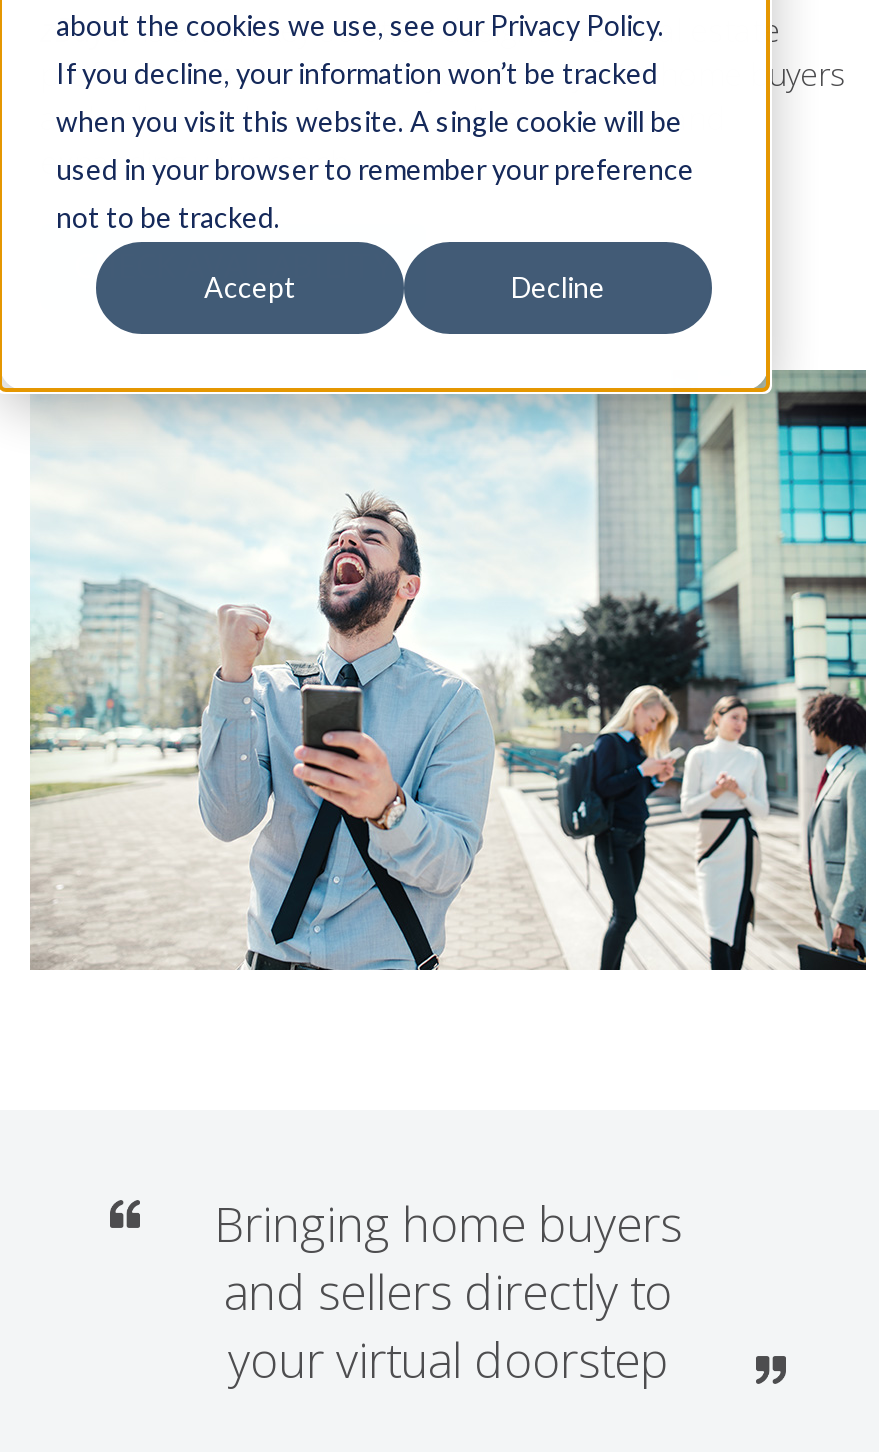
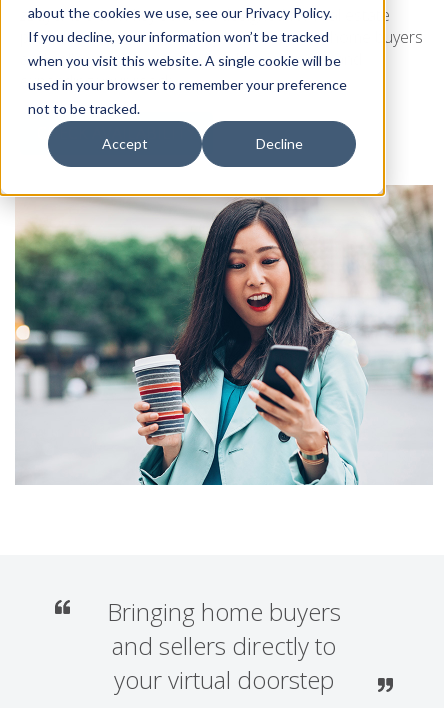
- [image]
+ [image]
